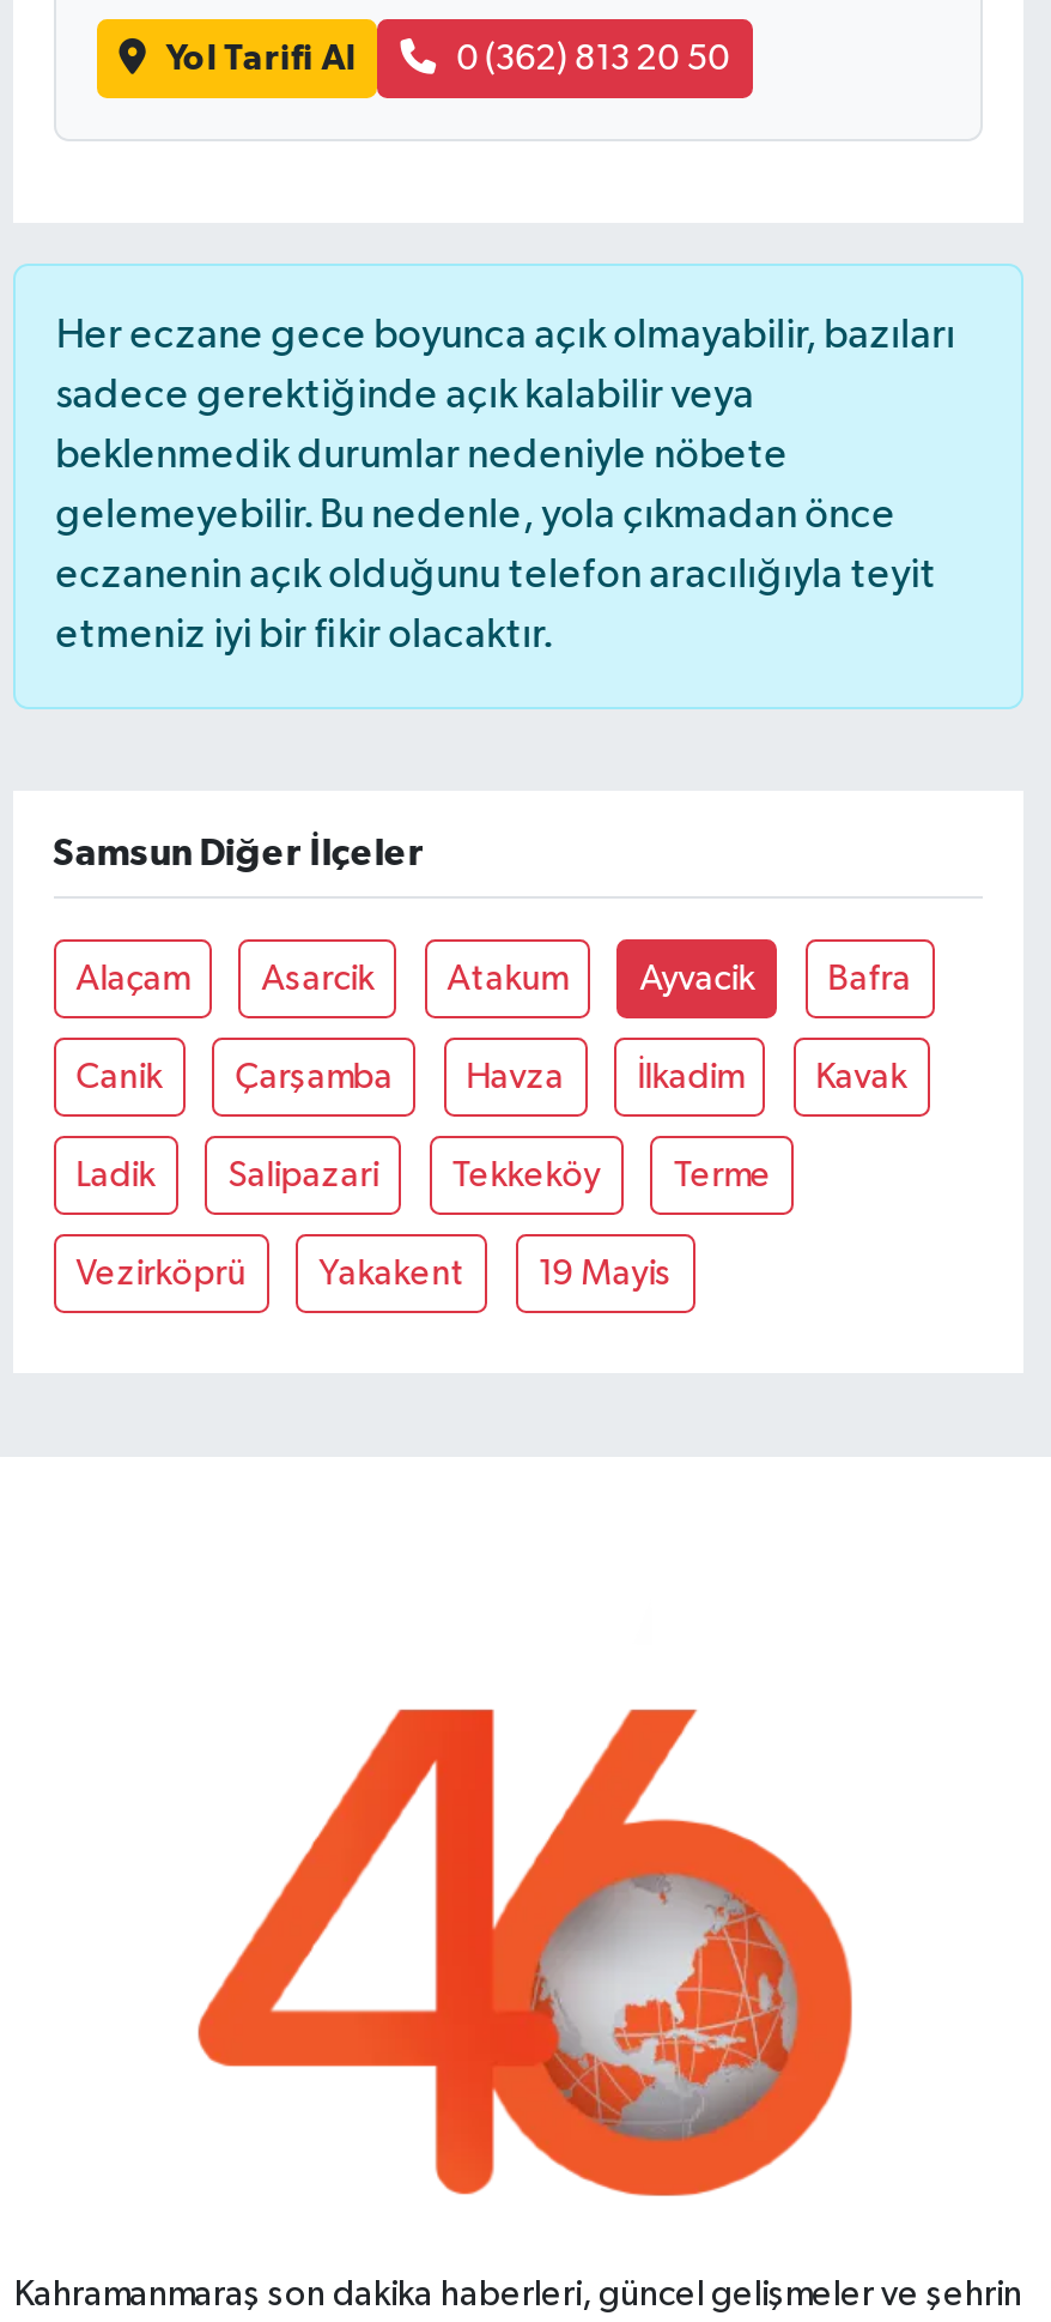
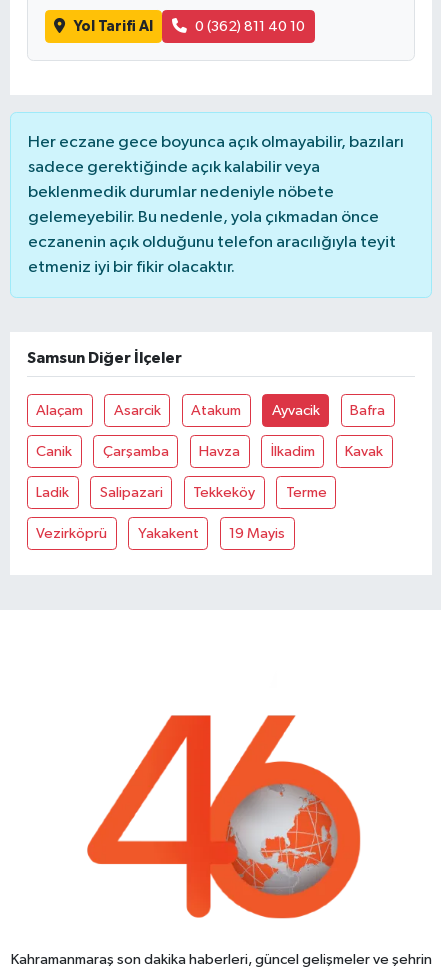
- 0 (362) 813 20 50
+ 0 (362) 811 40 10
